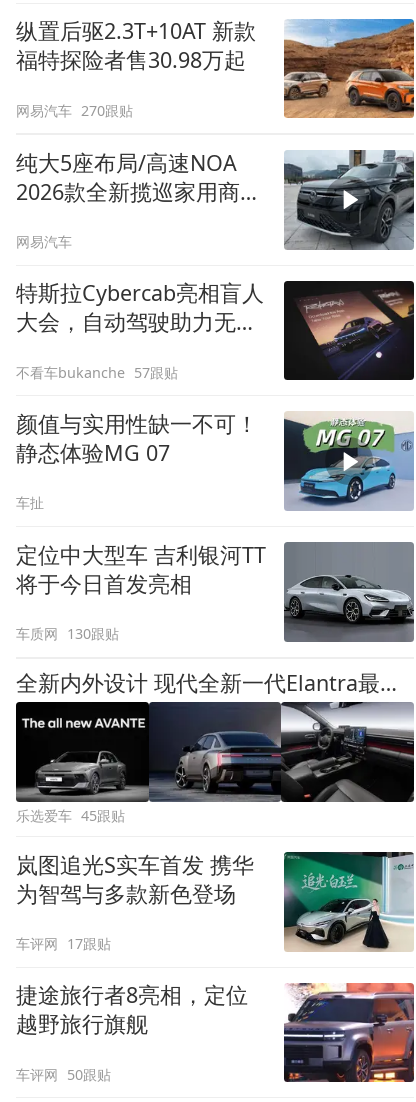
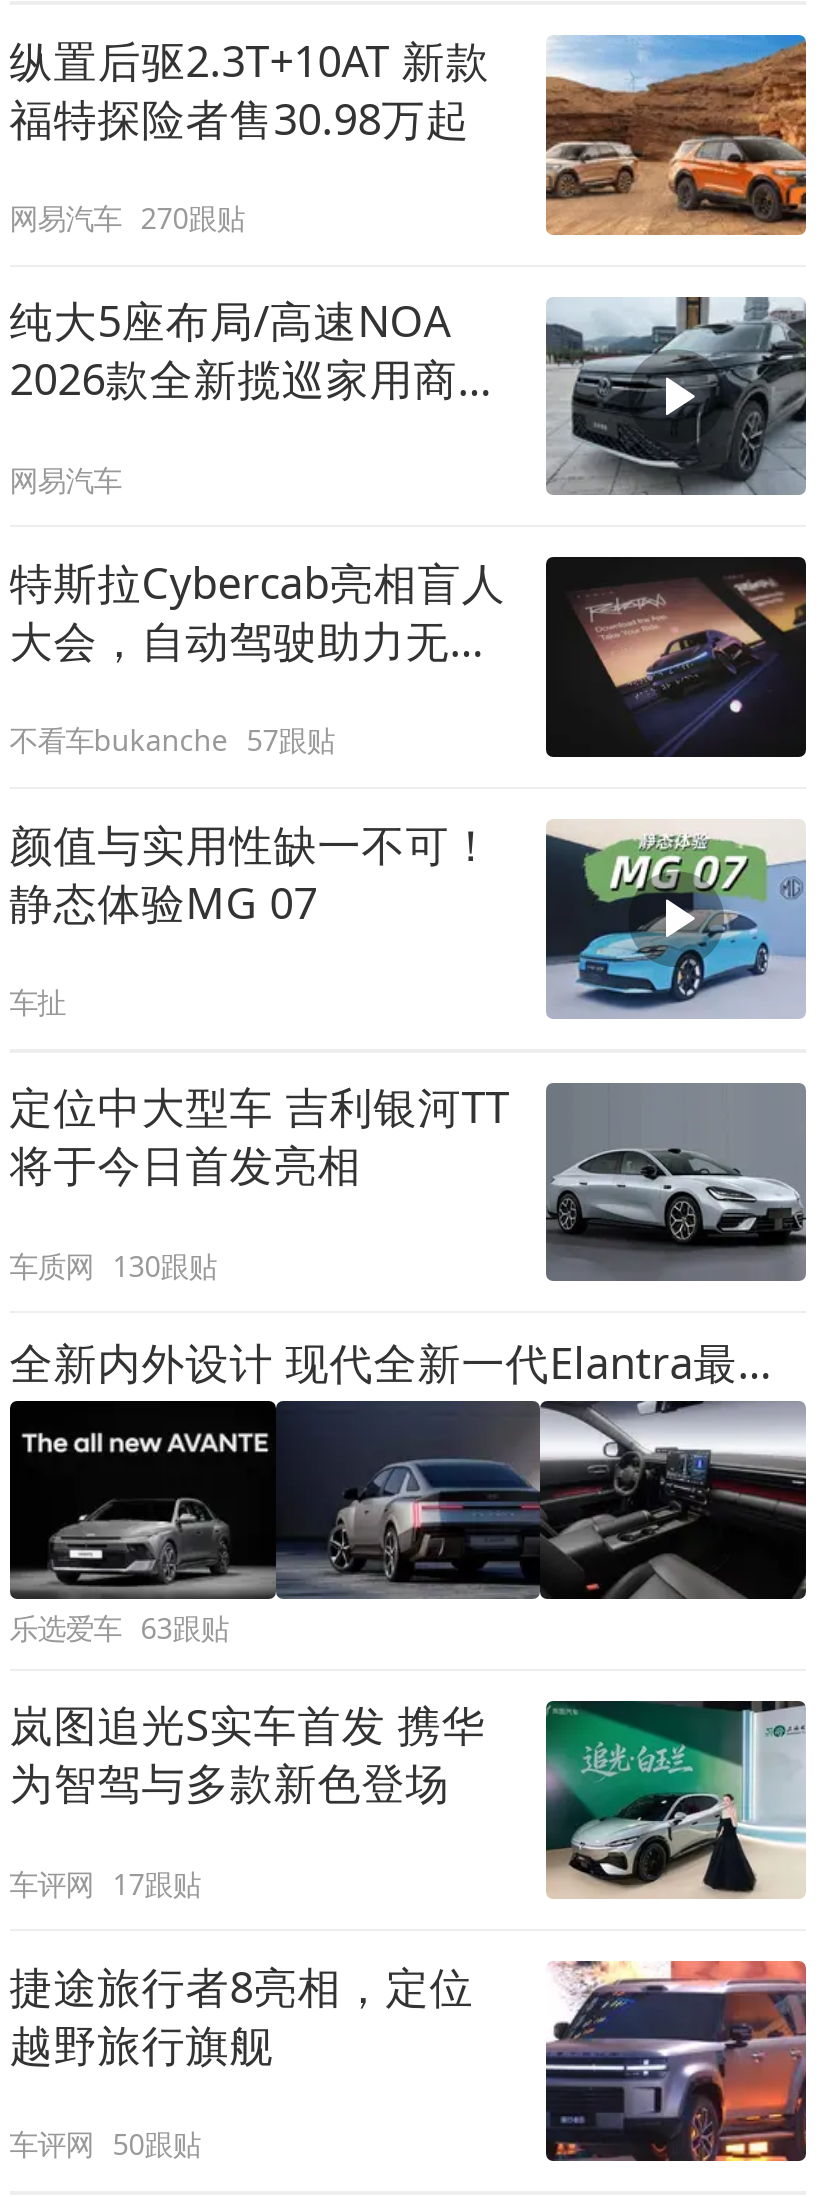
- 乐选爱车 45跟贴
+ 乐选爱车 63跟贴
